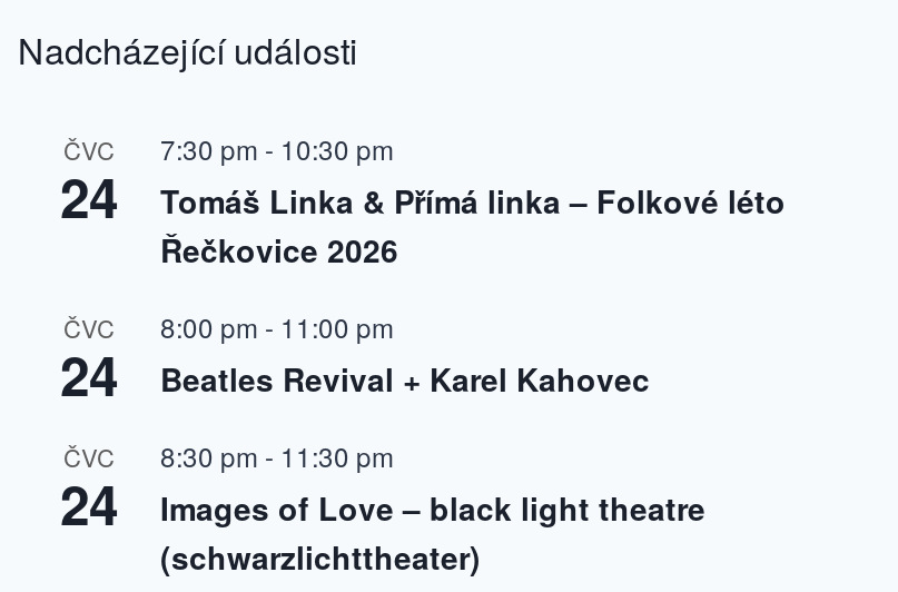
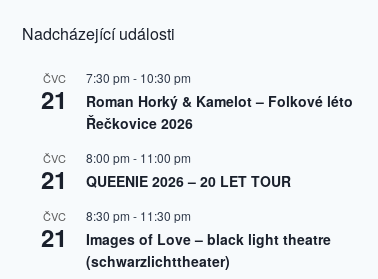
- 24
+ 21

- Tomáš Linka & Přímá linka – Folkové léto
+ Roman Horký & Kamelot – Folkové léto

- 24
+ 21

- Beatles Revival + Karel Kahovec
+ QUEENIE 2026 – 20 LET TOUR

- 24 Images of Love – black light theatre
+ 21 Images of Love – black light theatre
